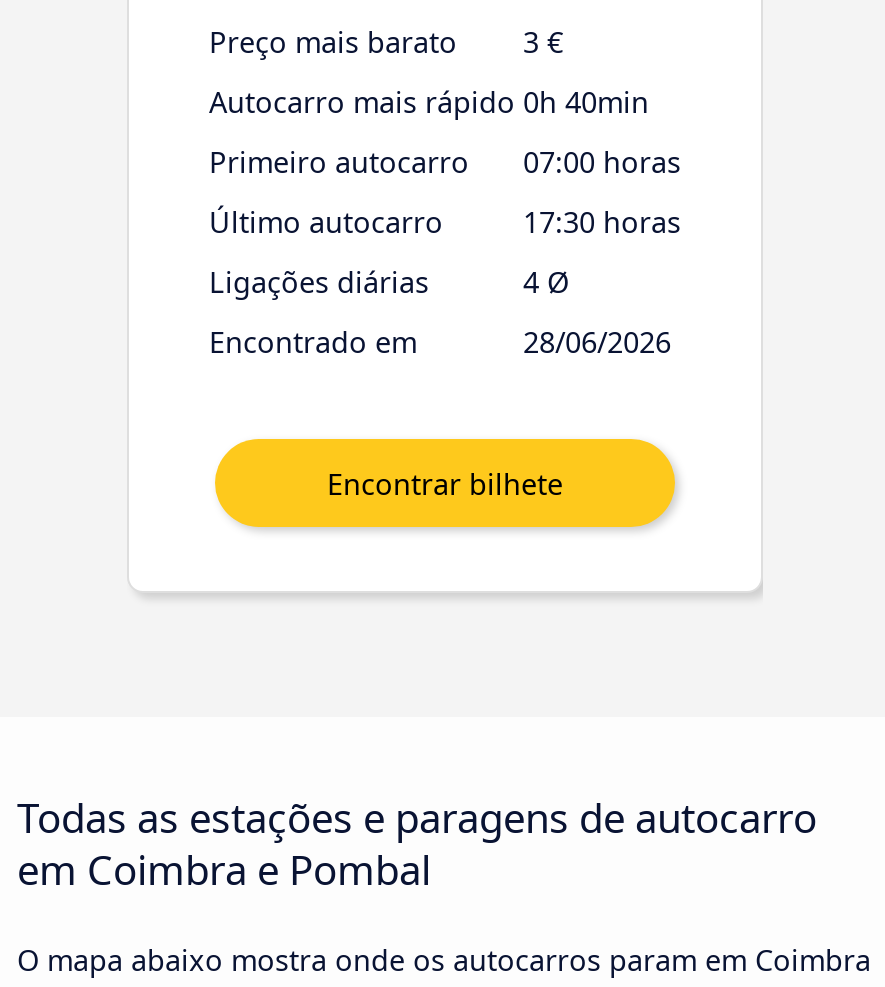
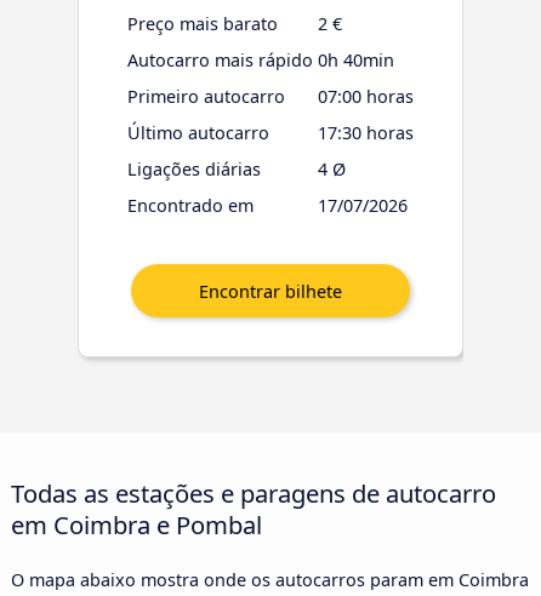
- Preço mais barato 3 €
+ Preço mais barato 2 €

- 28/06/2026
+ 17/07/2026
